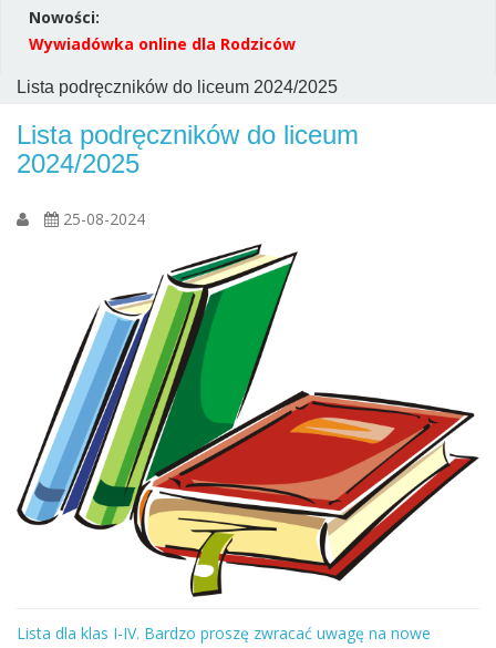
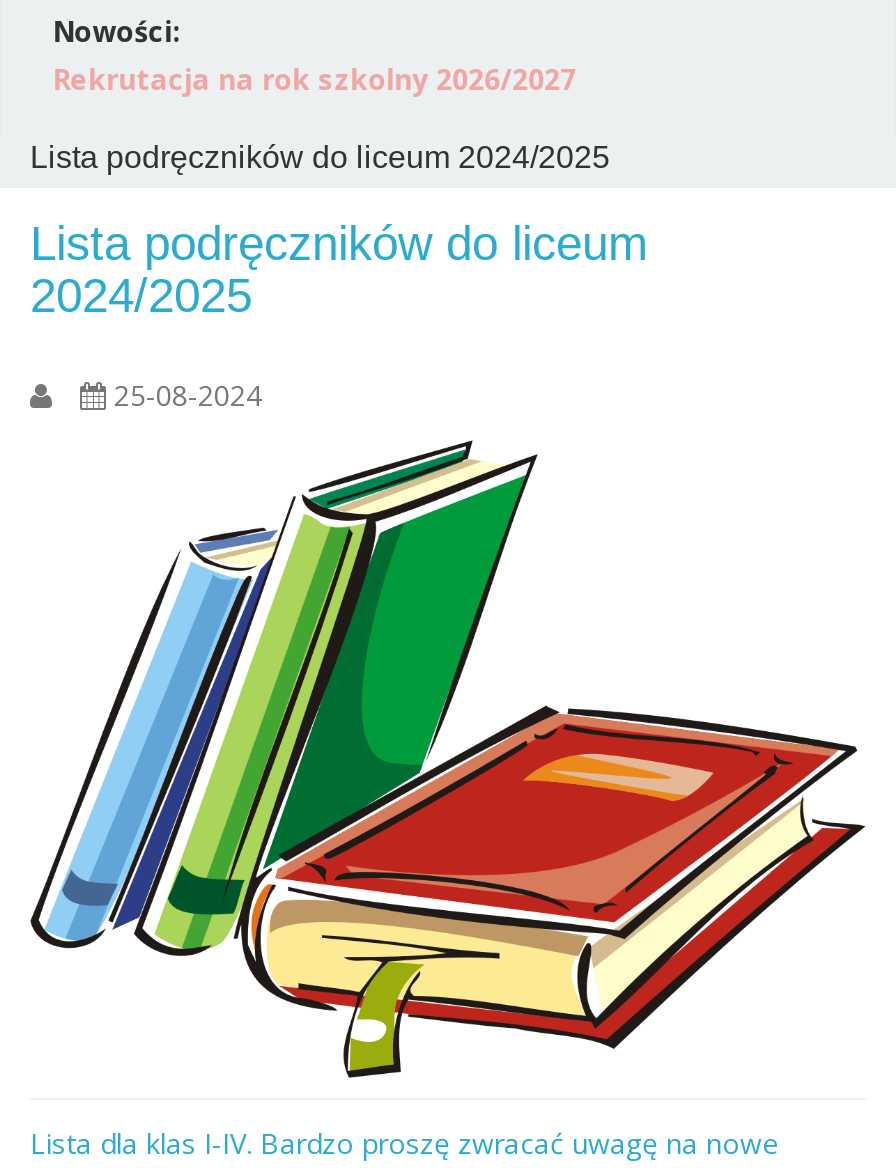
- Wywiadówka online dla Rodziców
+ Rekrutacja na rok szkolny 2026/2027
